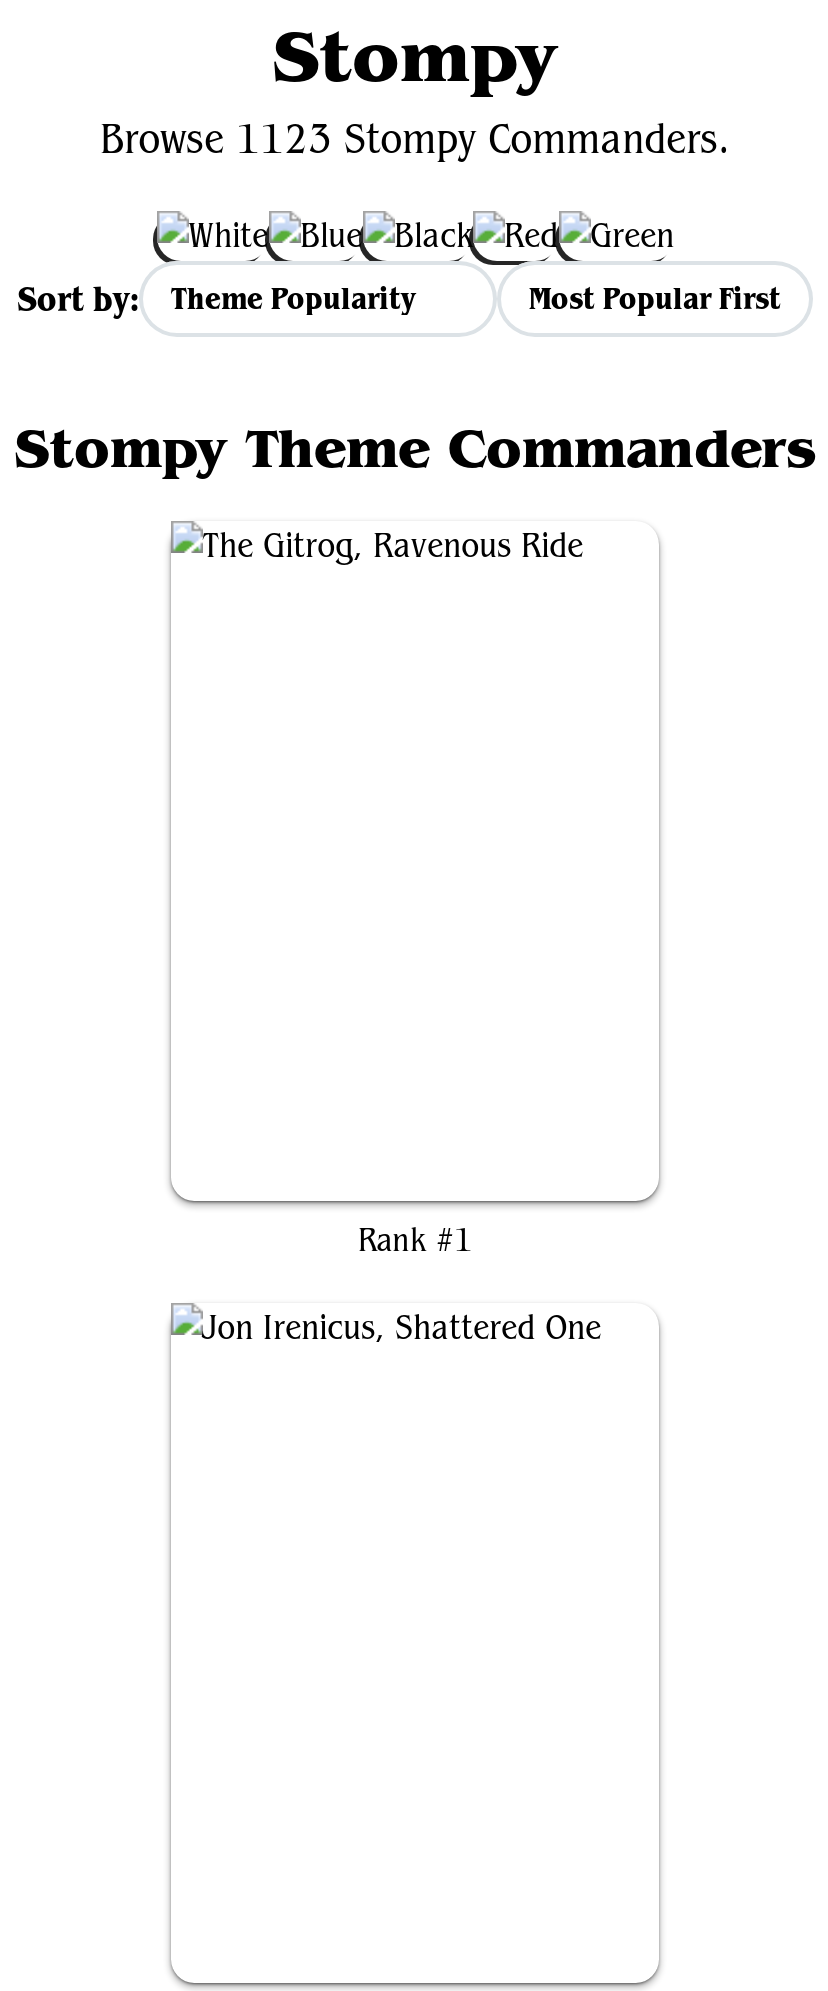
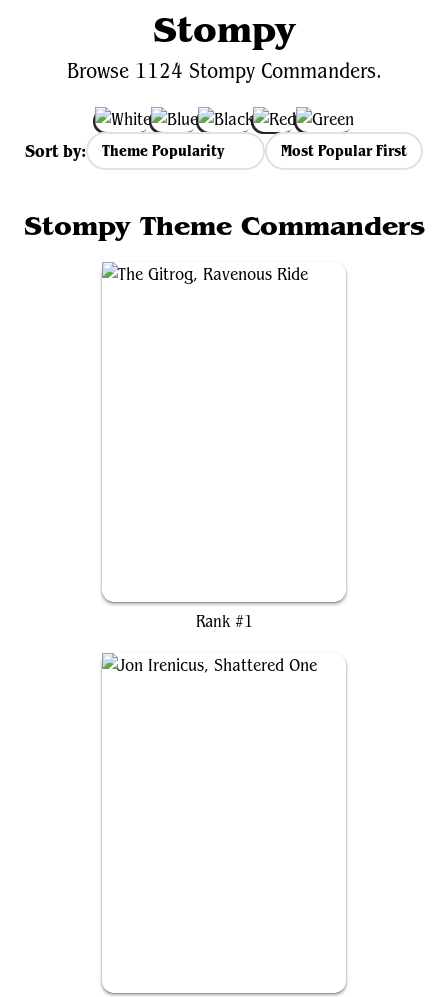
- Browse 1123 Stompy Commanders.
+ Browse 1124 Stompy Commanders.
